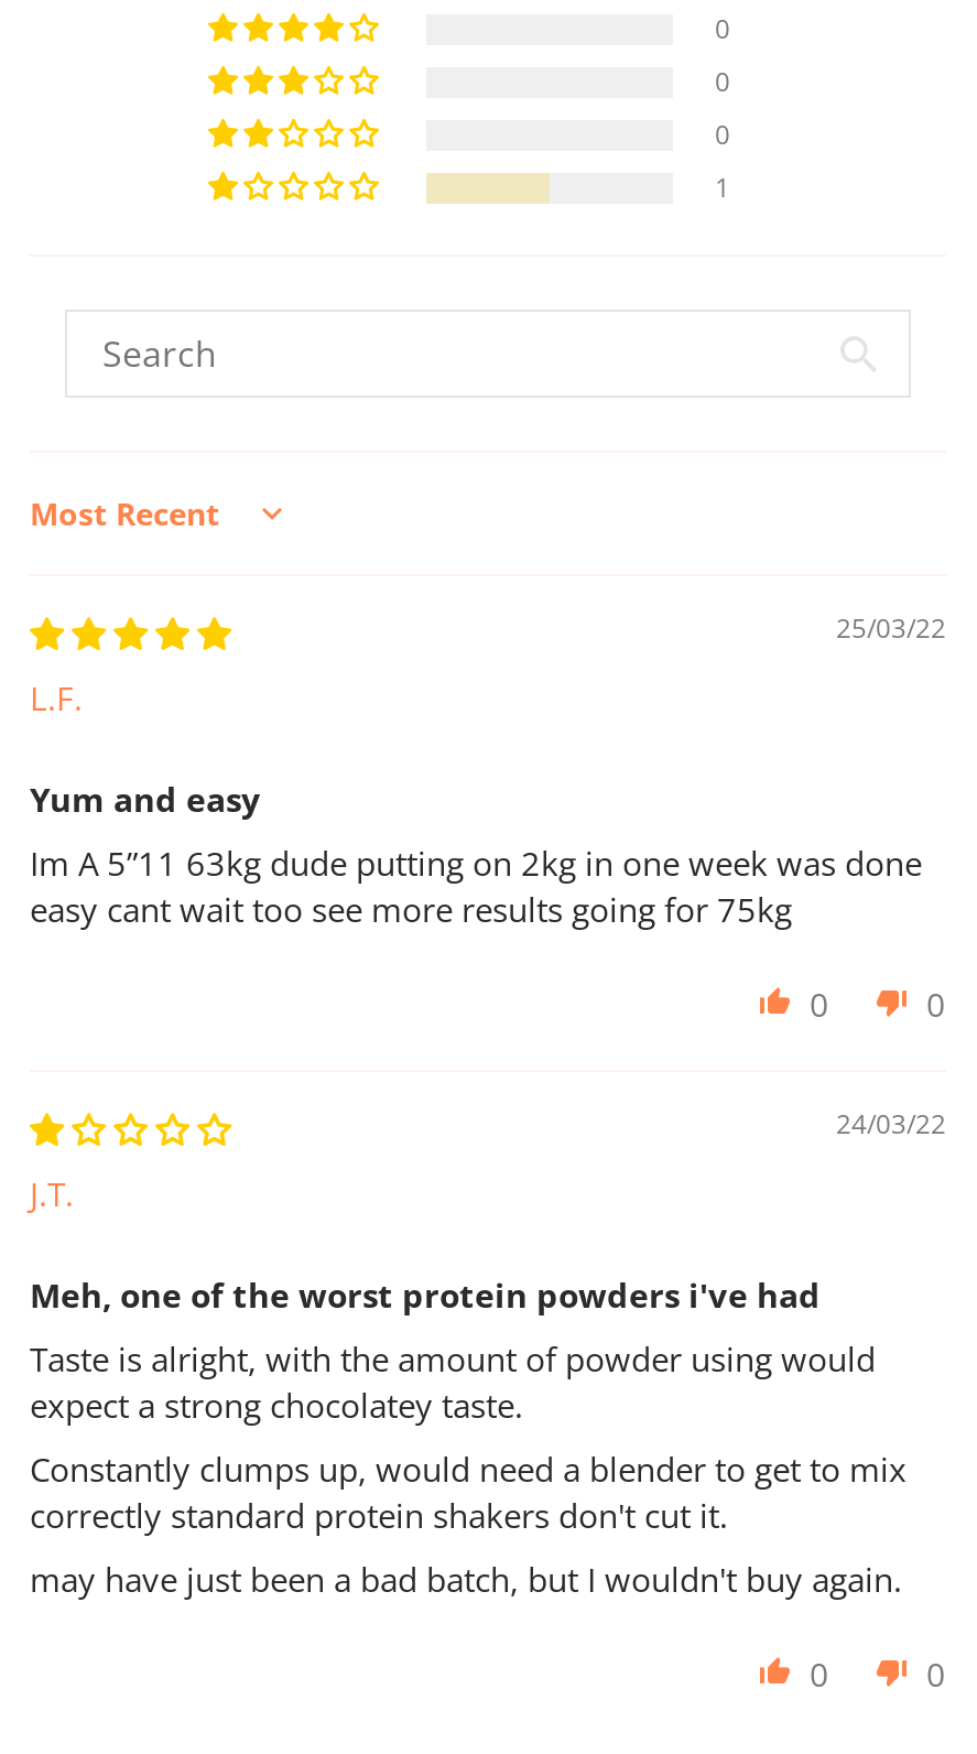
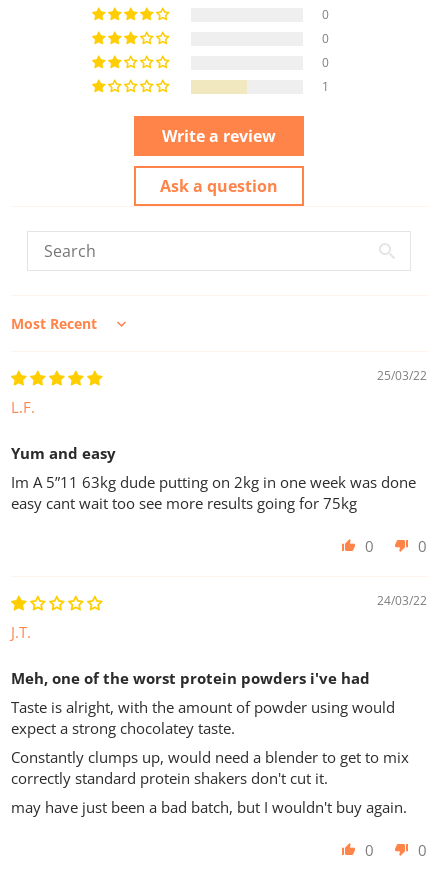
+ Write a review
+ Ask a question
